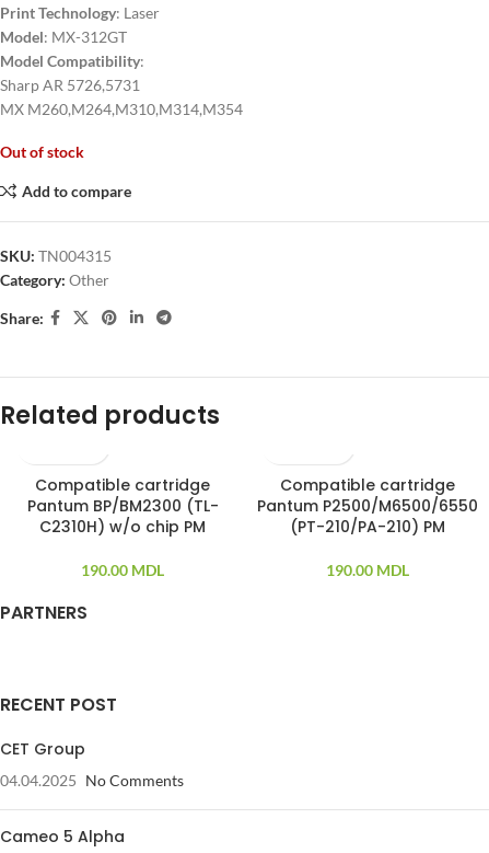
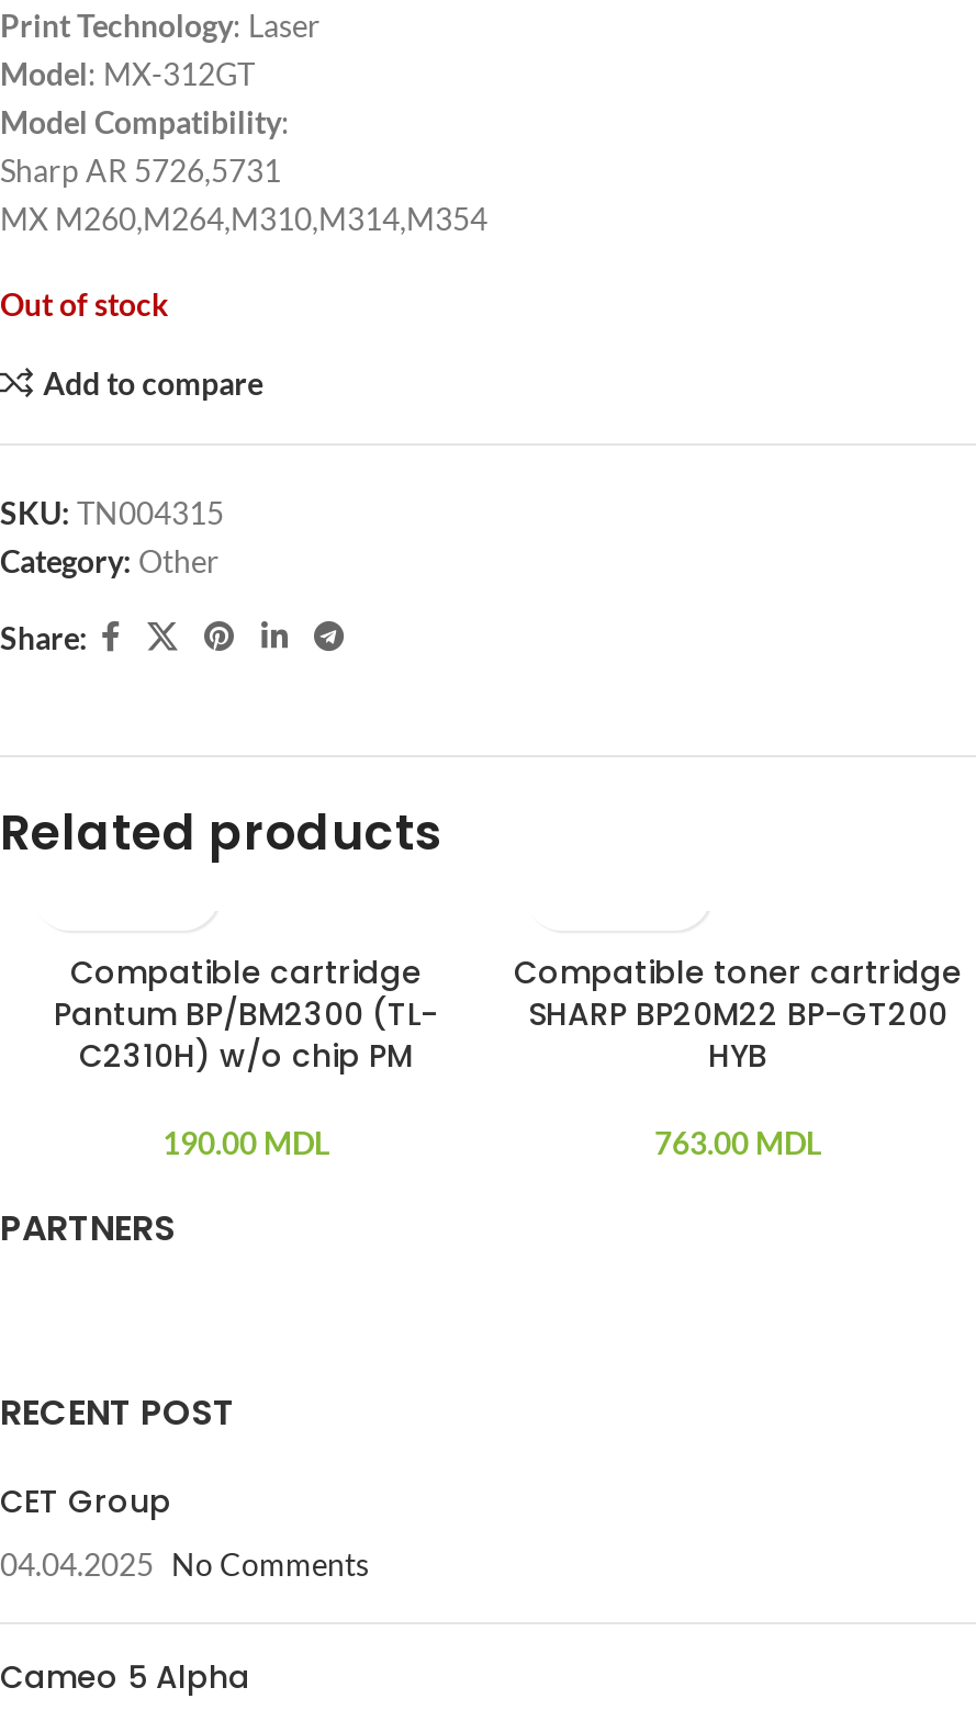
- Compatible cartridge
- Pantum P2500/M6500/6550
- (PT-210/PA-210) PM
+ Compatible toner cartridge
+ SHARP BP20M22 BP-GT200
+ HYB

- 190.00 MDL
+ 763.00 MDL
